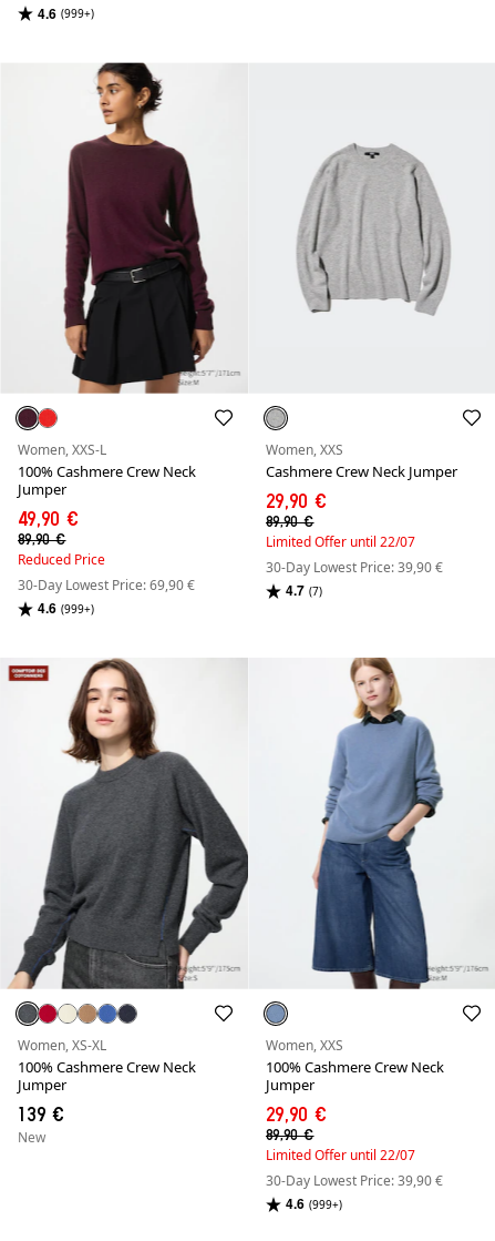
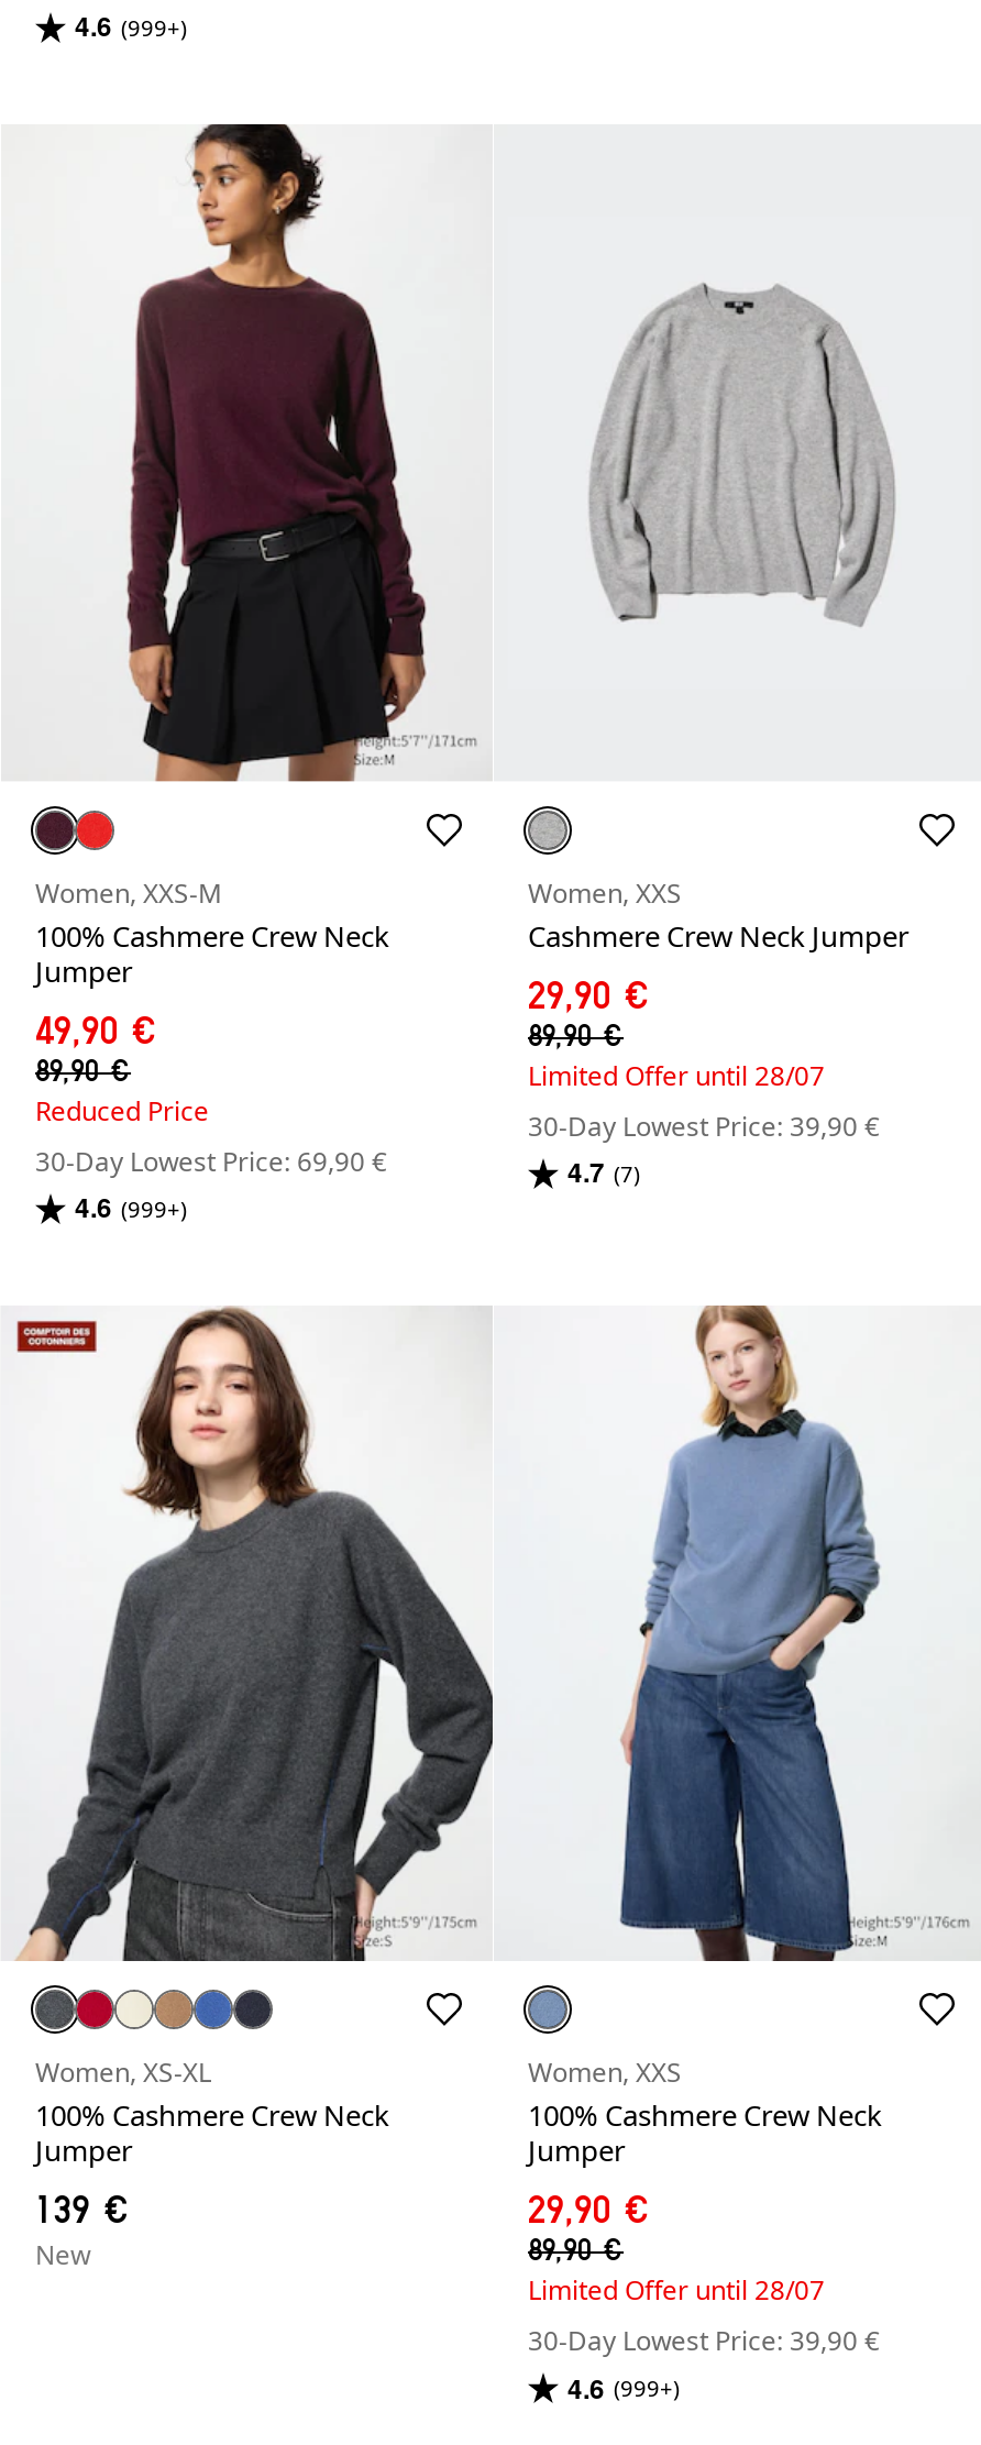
- Women, XXS-L
+ Women, XXS-M

- Limited Offer until 22/07
+ Limited Offer until 28/07

- Limited Offer until 22/07
+ Limited Offer until 28/07
